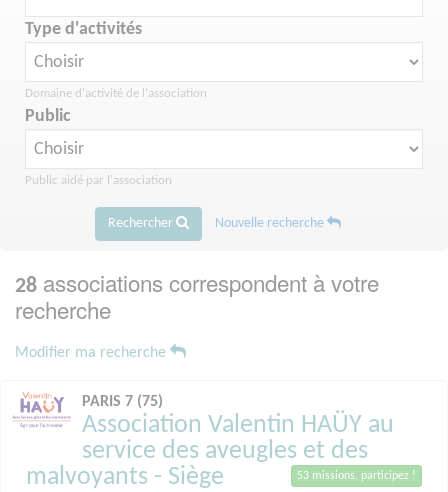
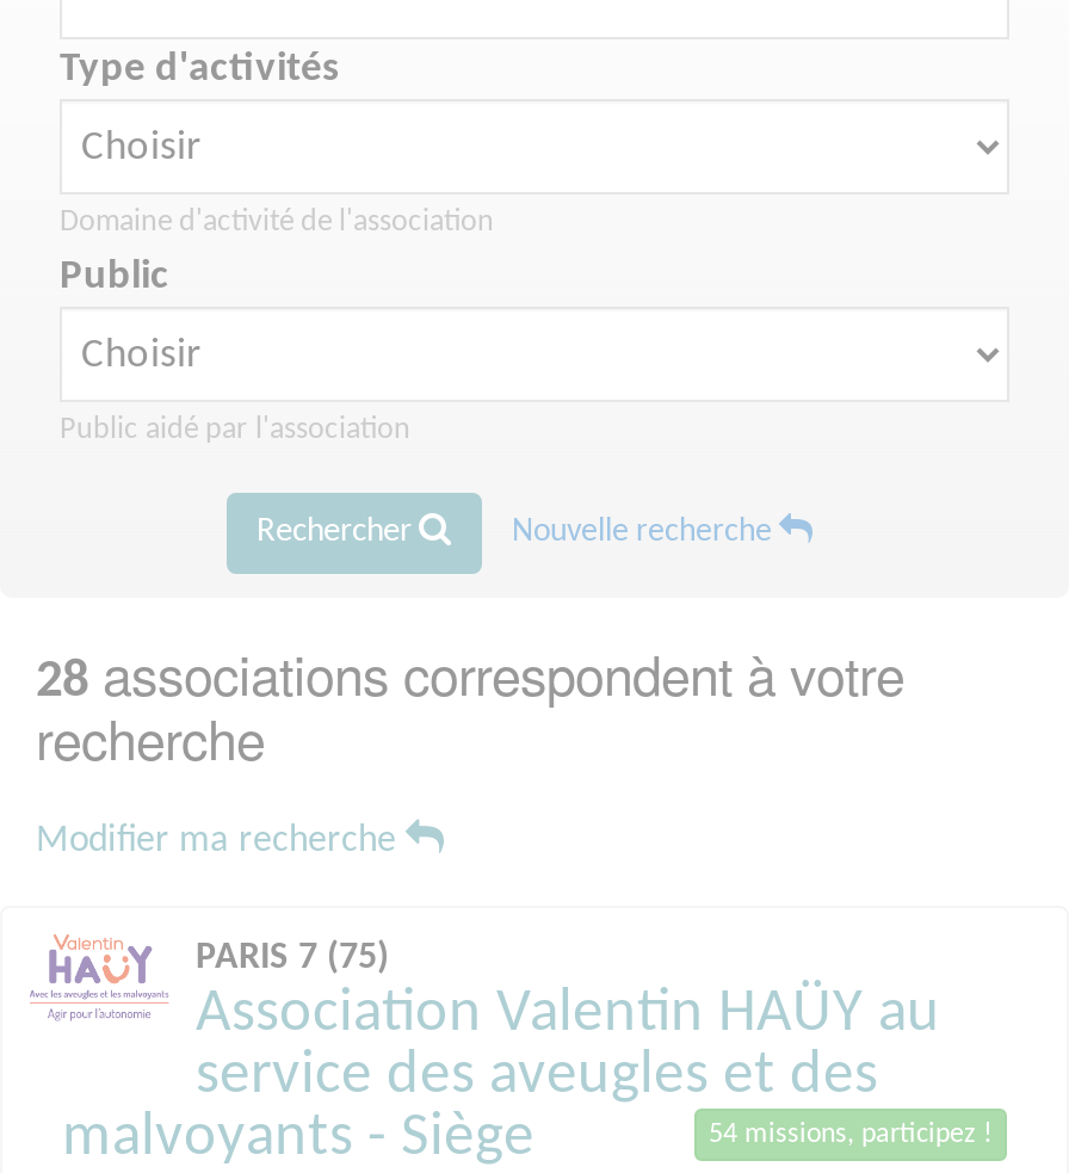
- 53 missions, participez !
+ 54 missions, participez !
